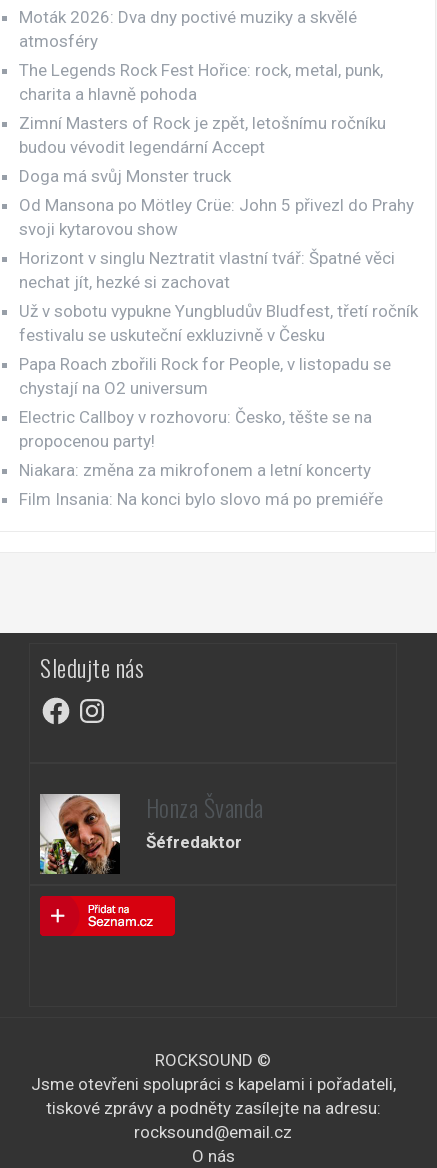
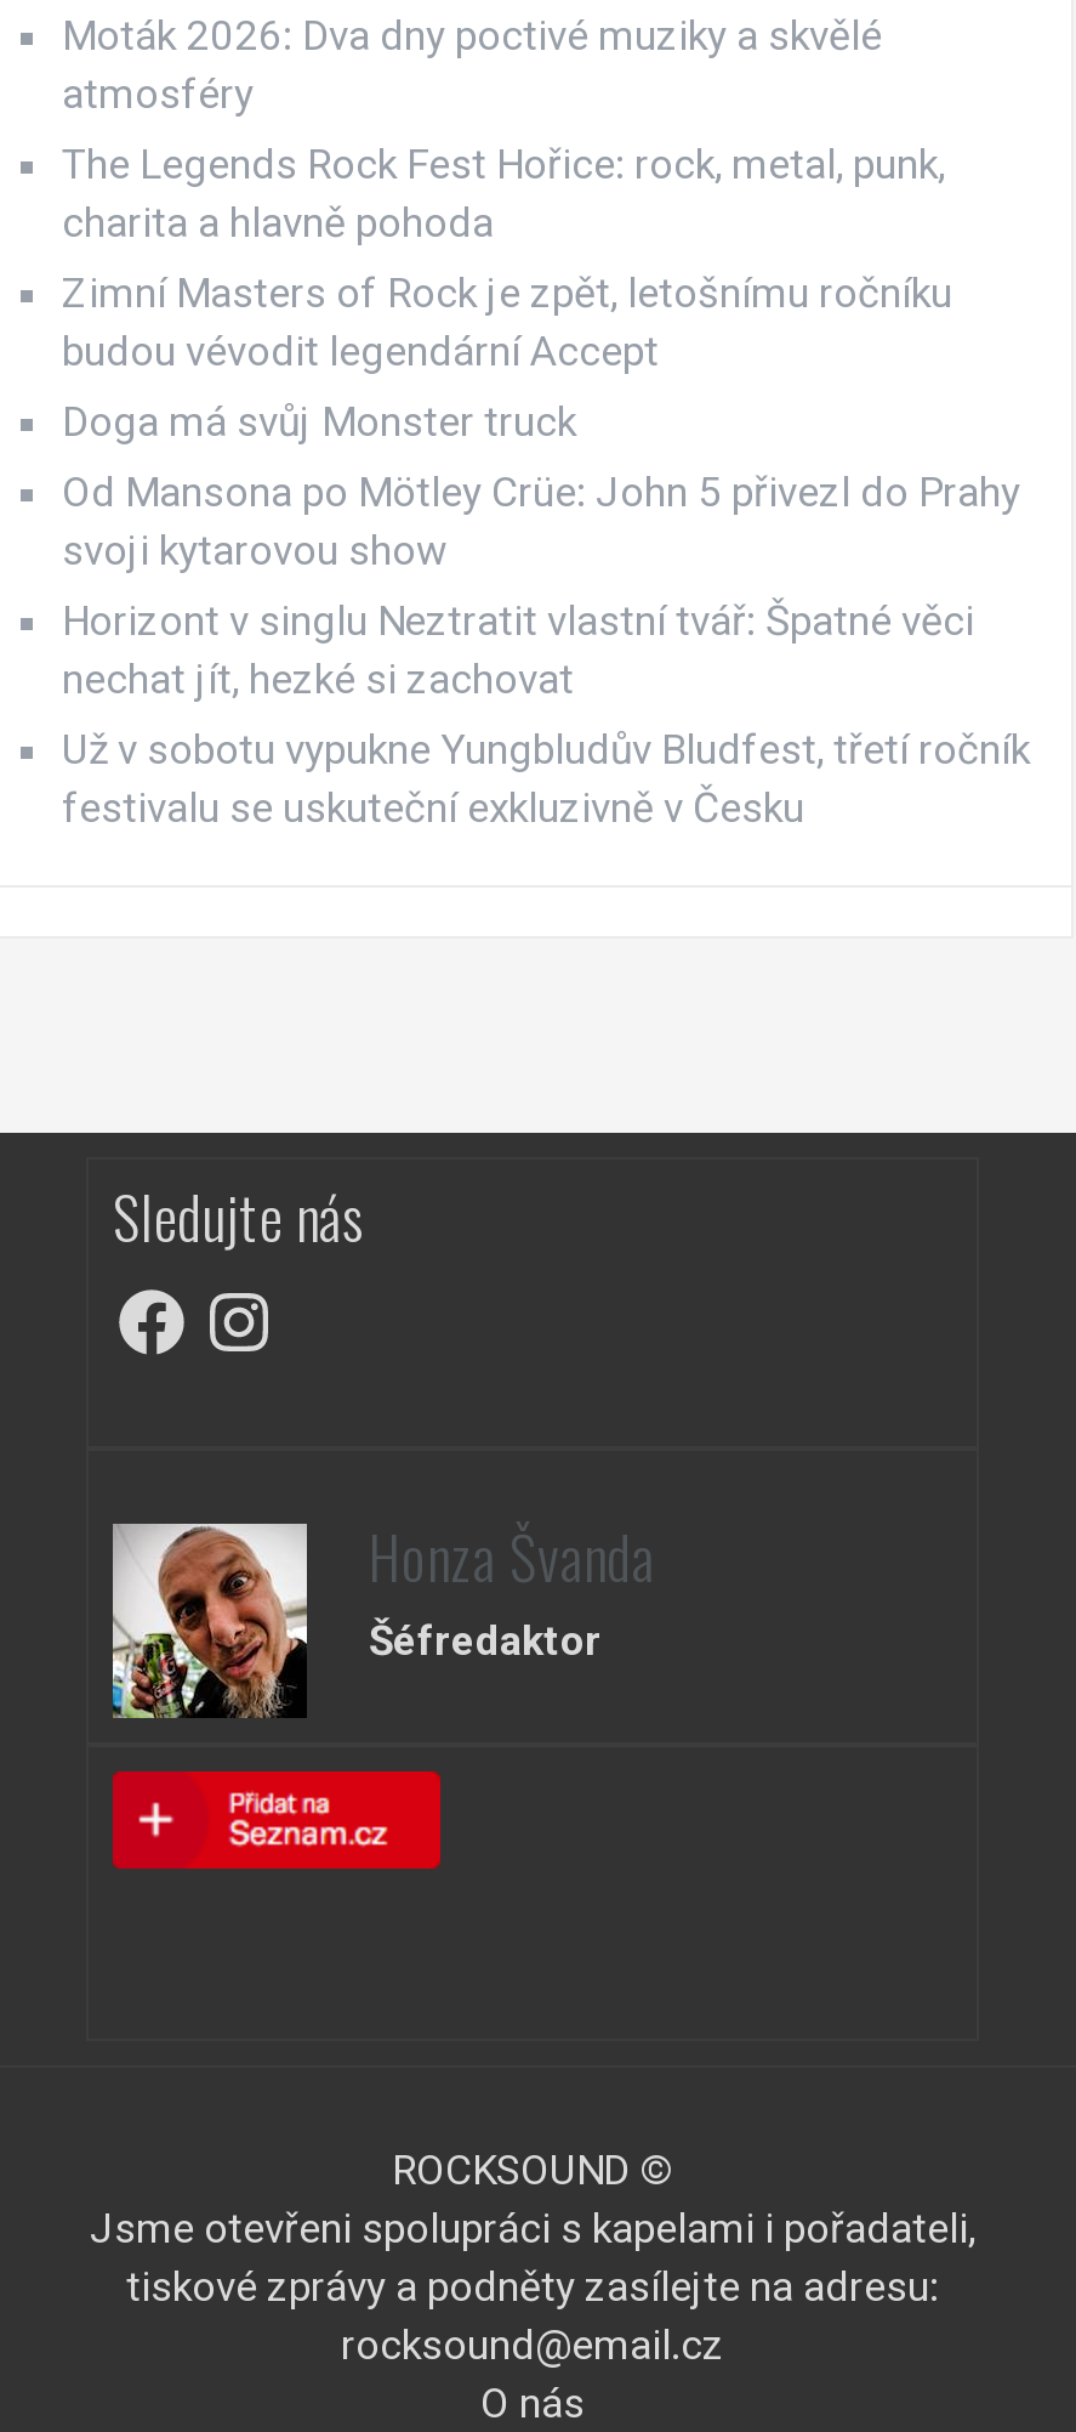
- Papa Roach zbořili Rock for People, v listopadu se
- chystají na O2 universum
- Electric Callboy v rozhovoru: Česko, těšte se na
- propocenou party!
- Niakara: změna za mikrofonem a letní koncerty
- Film Insania: Na konci bylo slovo má po premiéře
